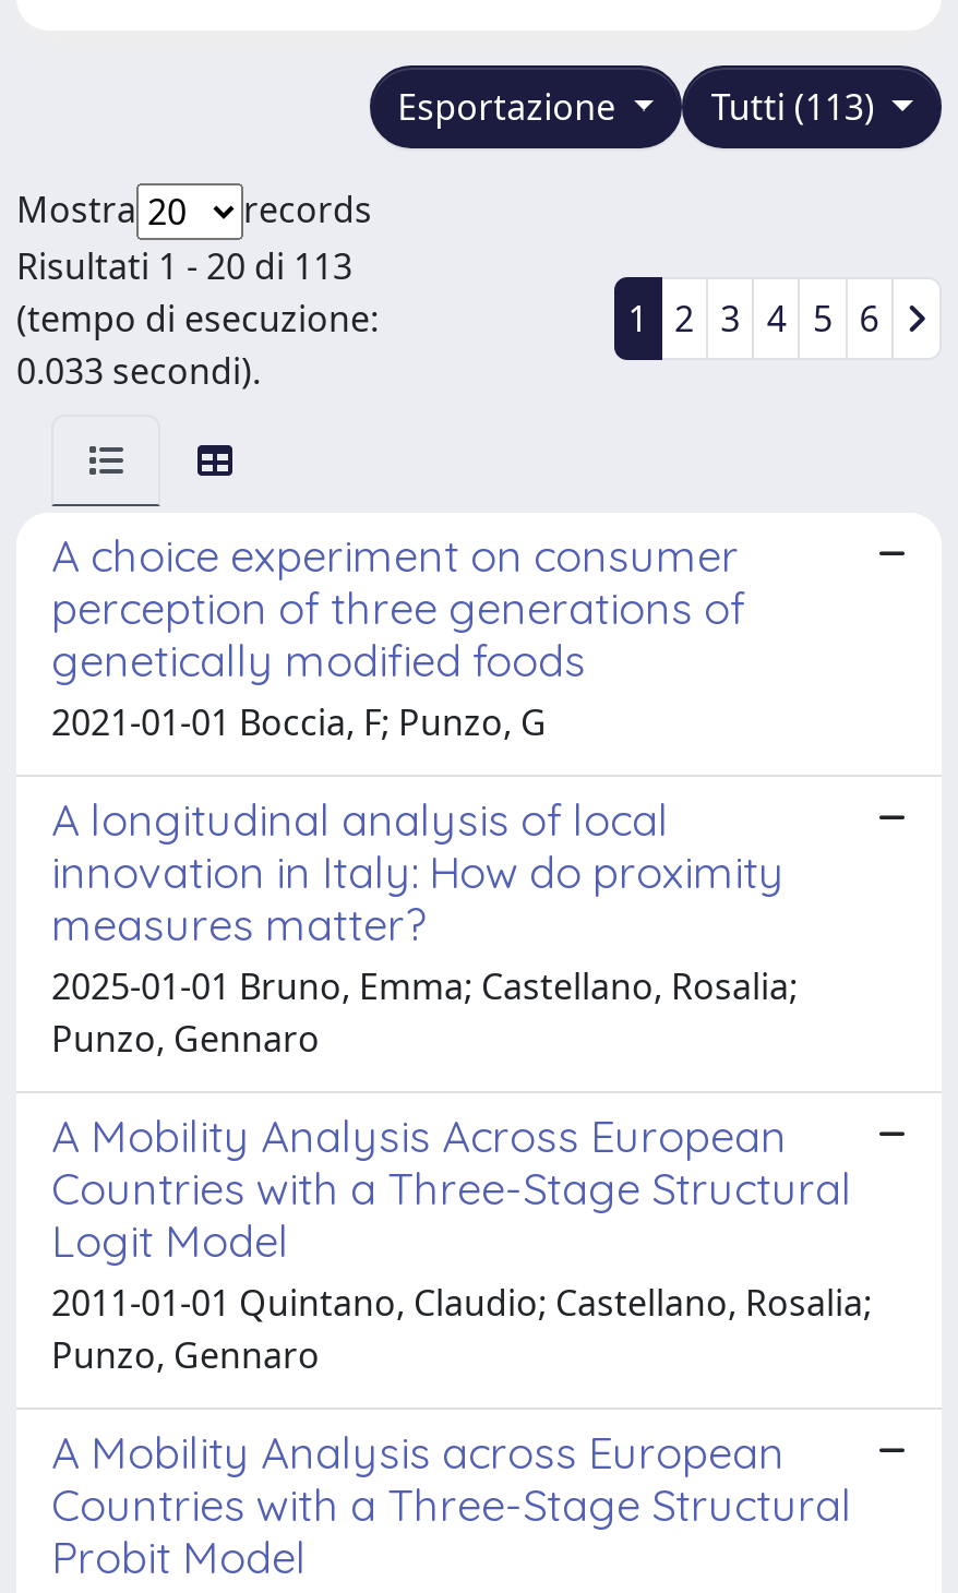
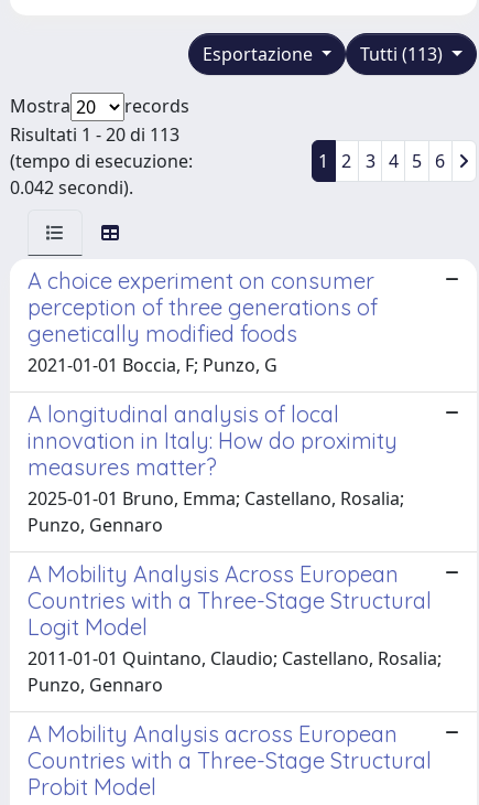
- 0.033 secondi).
+ 0.042 secondi).
